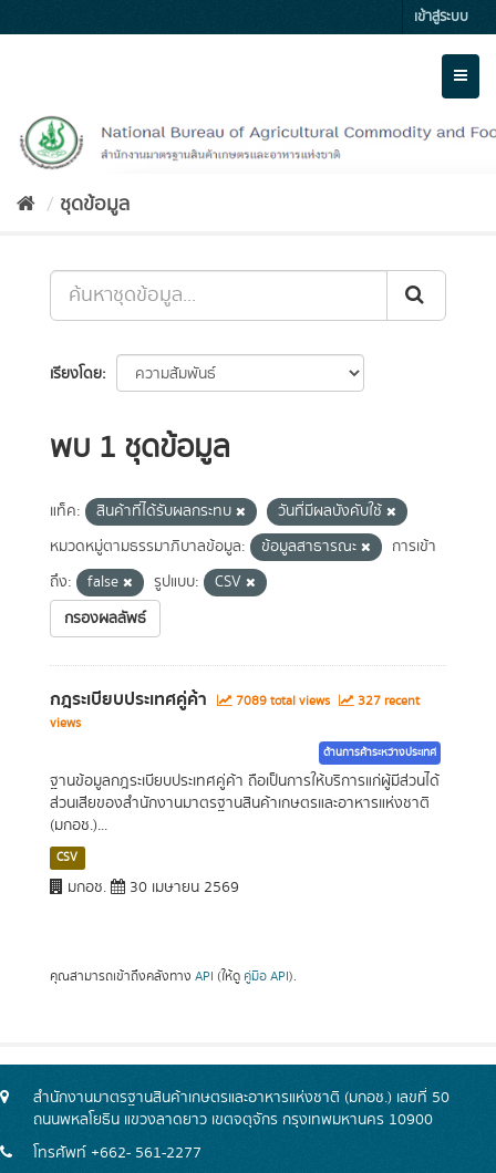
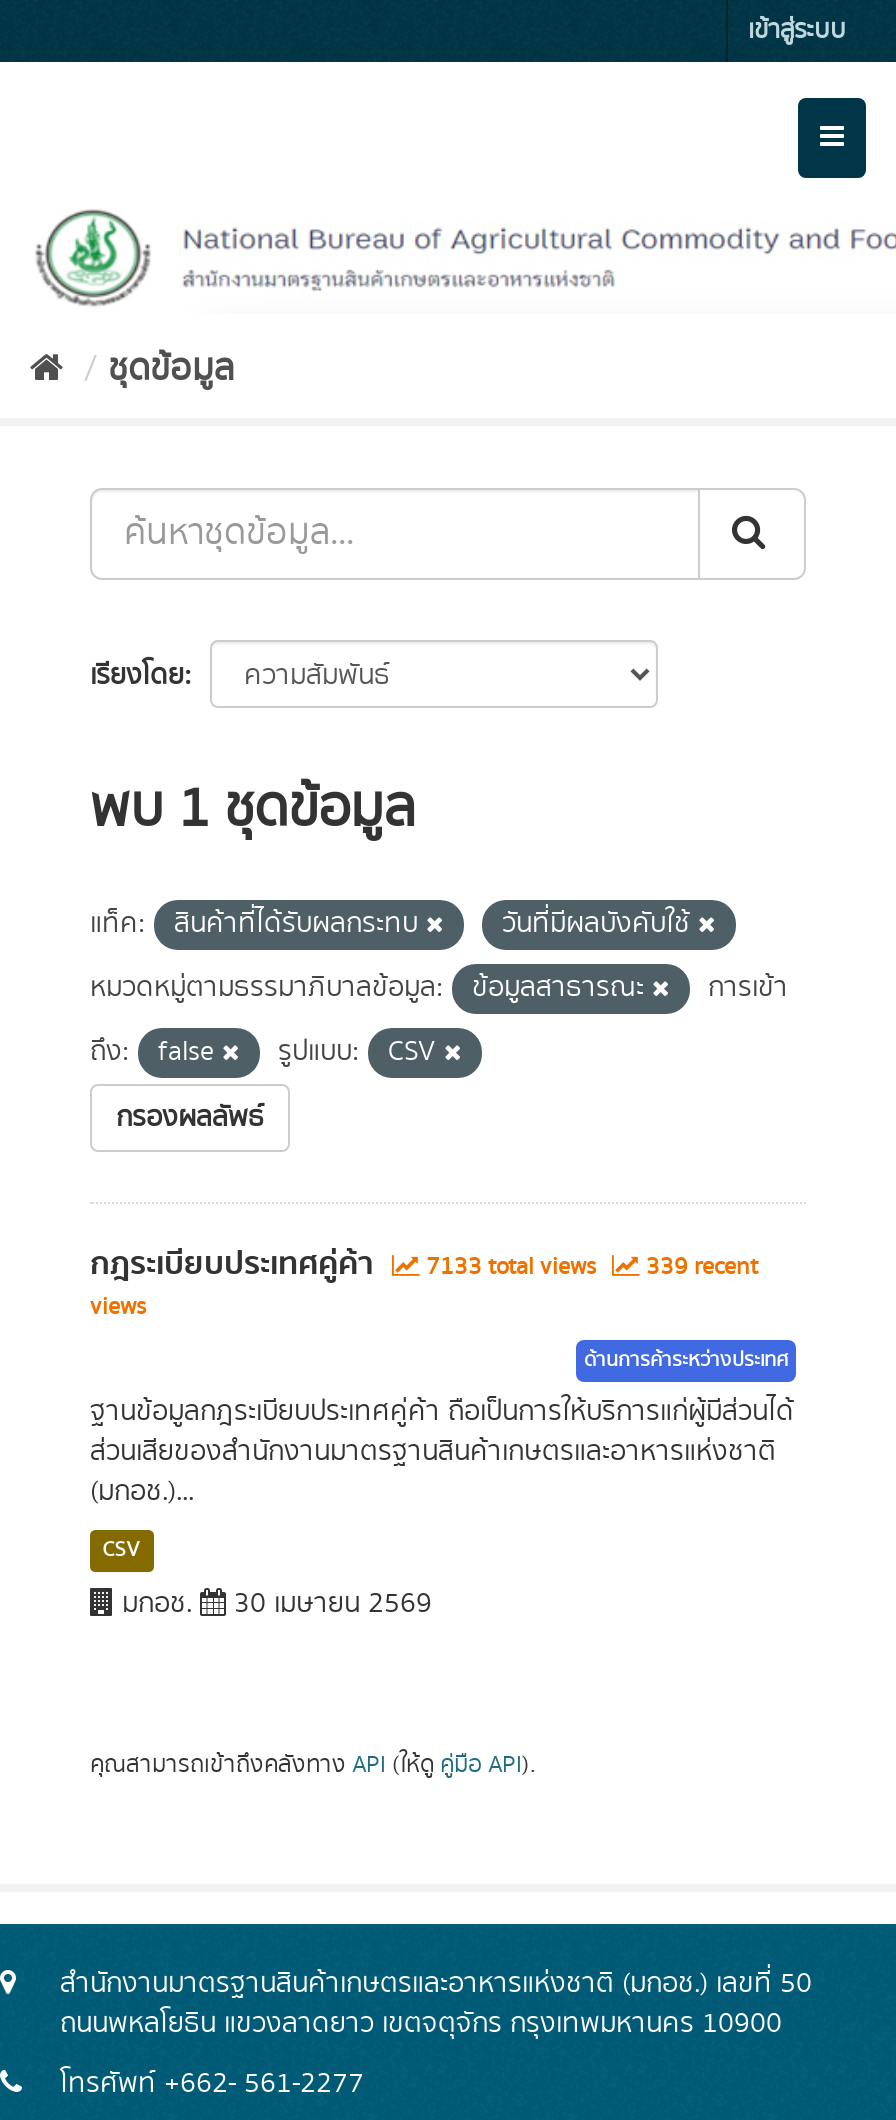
- 7089 total views
+ 7133 total views

- 327 recent
+ 339 recent
